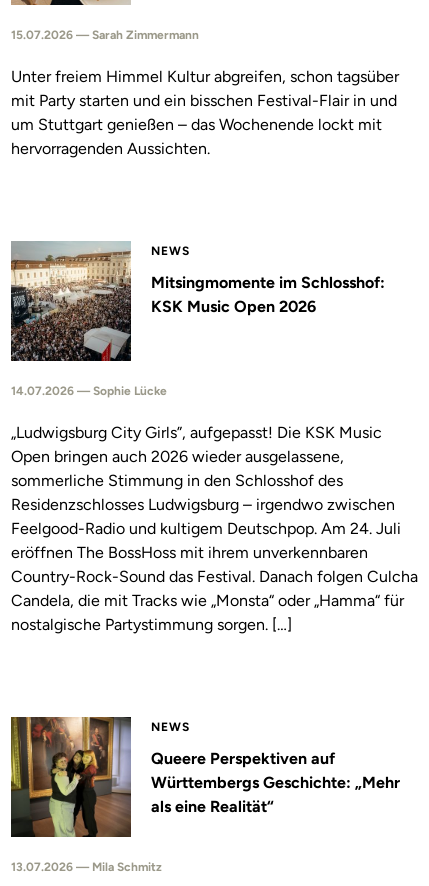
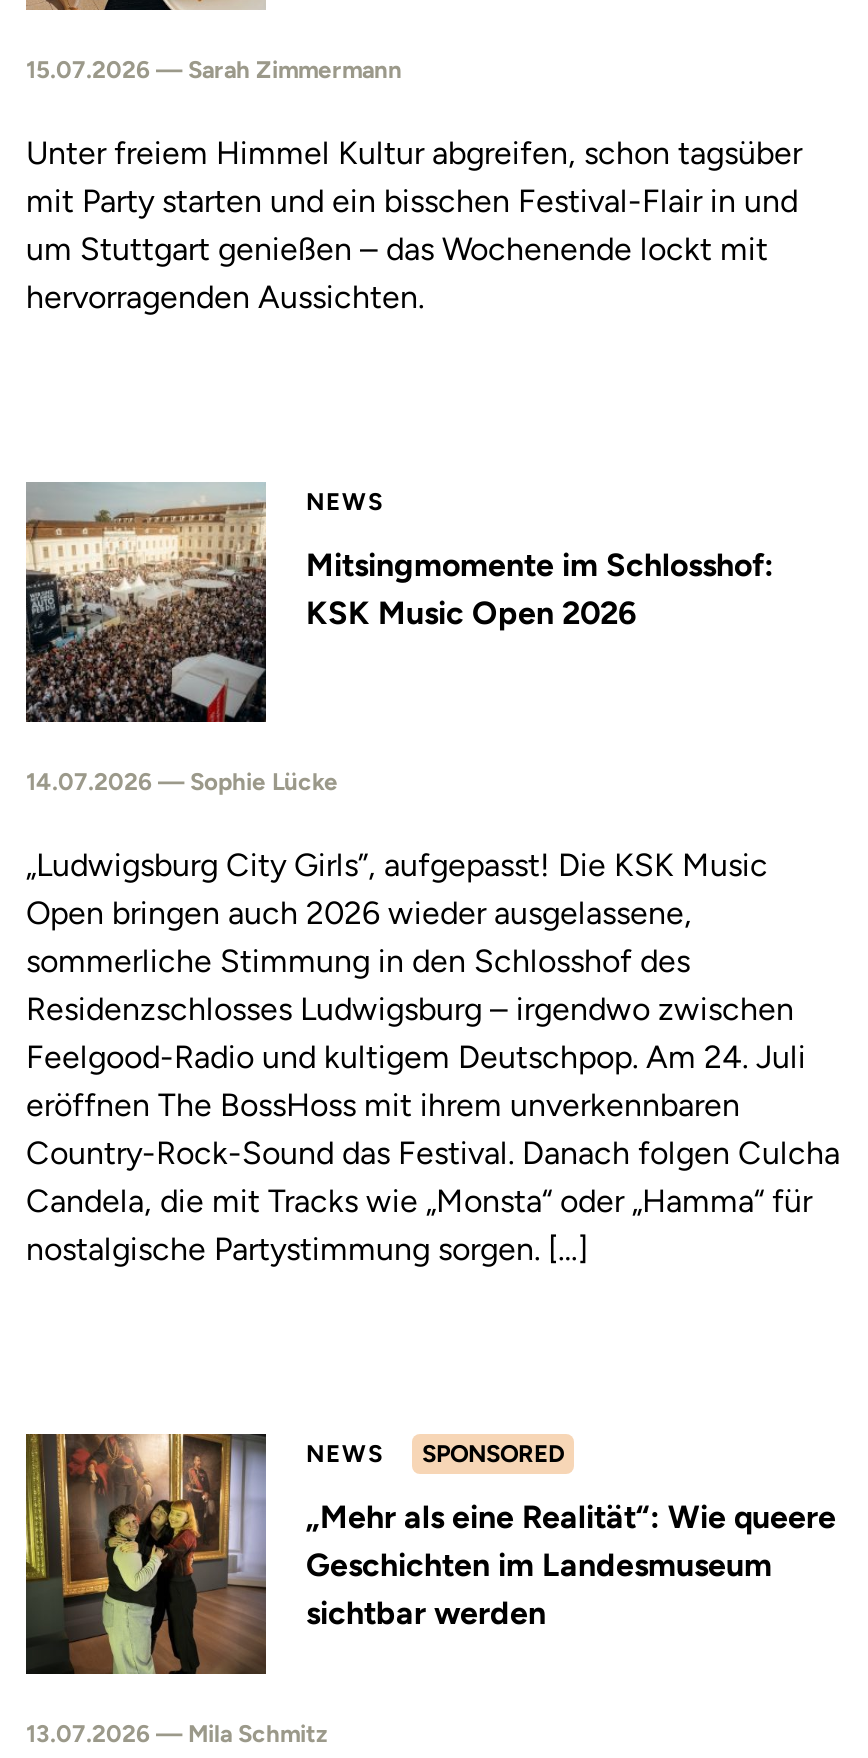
- Queere Perspektiven auf
- Württembergs Geschichte: „Mehr
- als eine Realität“
+ SPONSORED
+ „Mehr als eine Realität“: Wie queere
+ Geschichten im Landesmuseum
+ sichtbar werden
